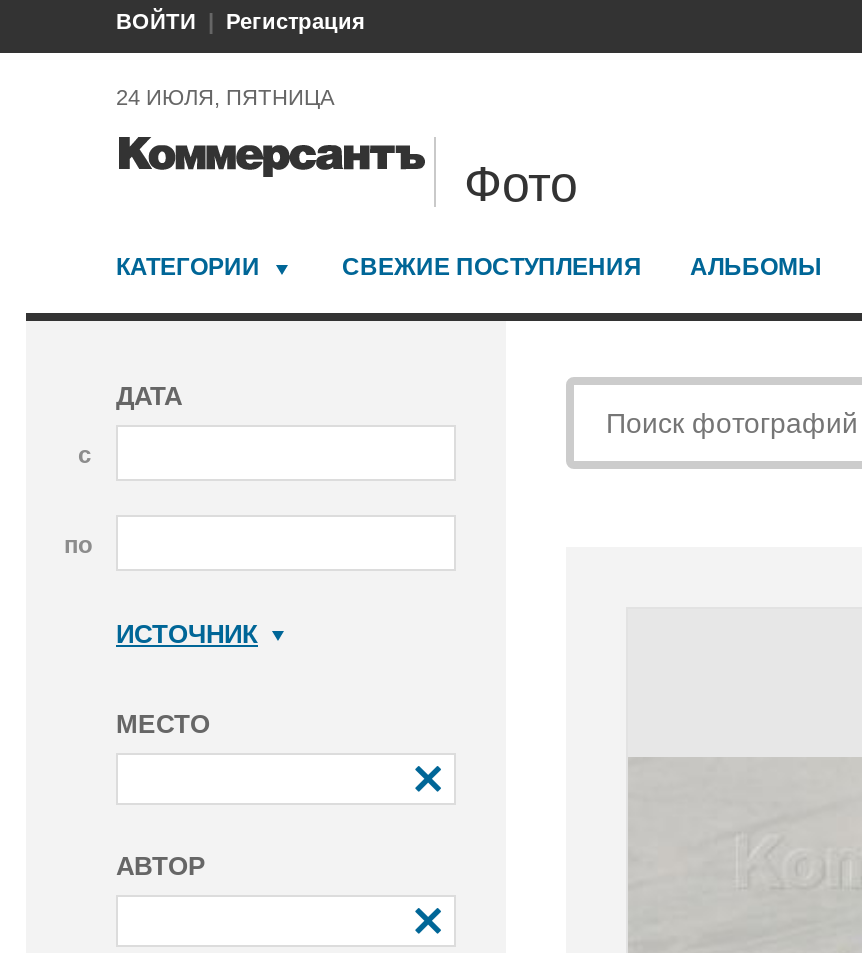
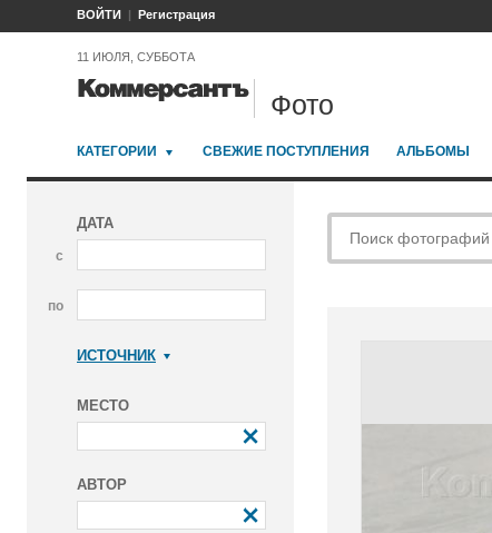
- 24 ИЮЛЯ, ПЯТНИЦА
+ 11 ИЮЛЯ, СУББОТА
